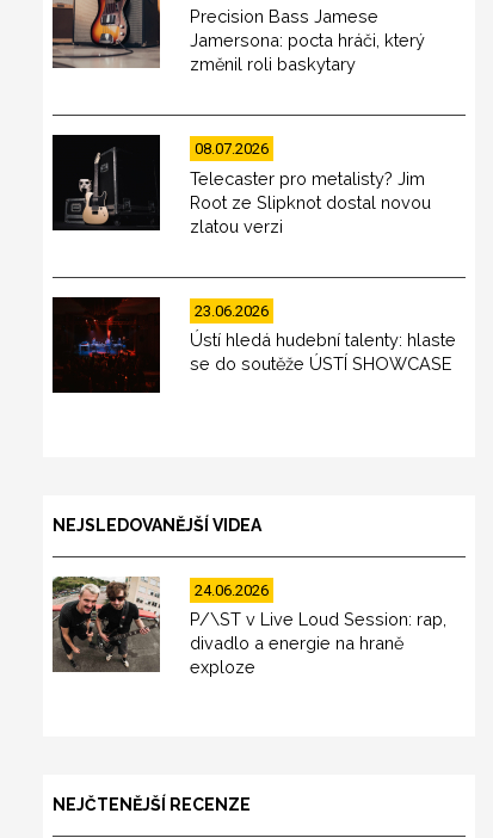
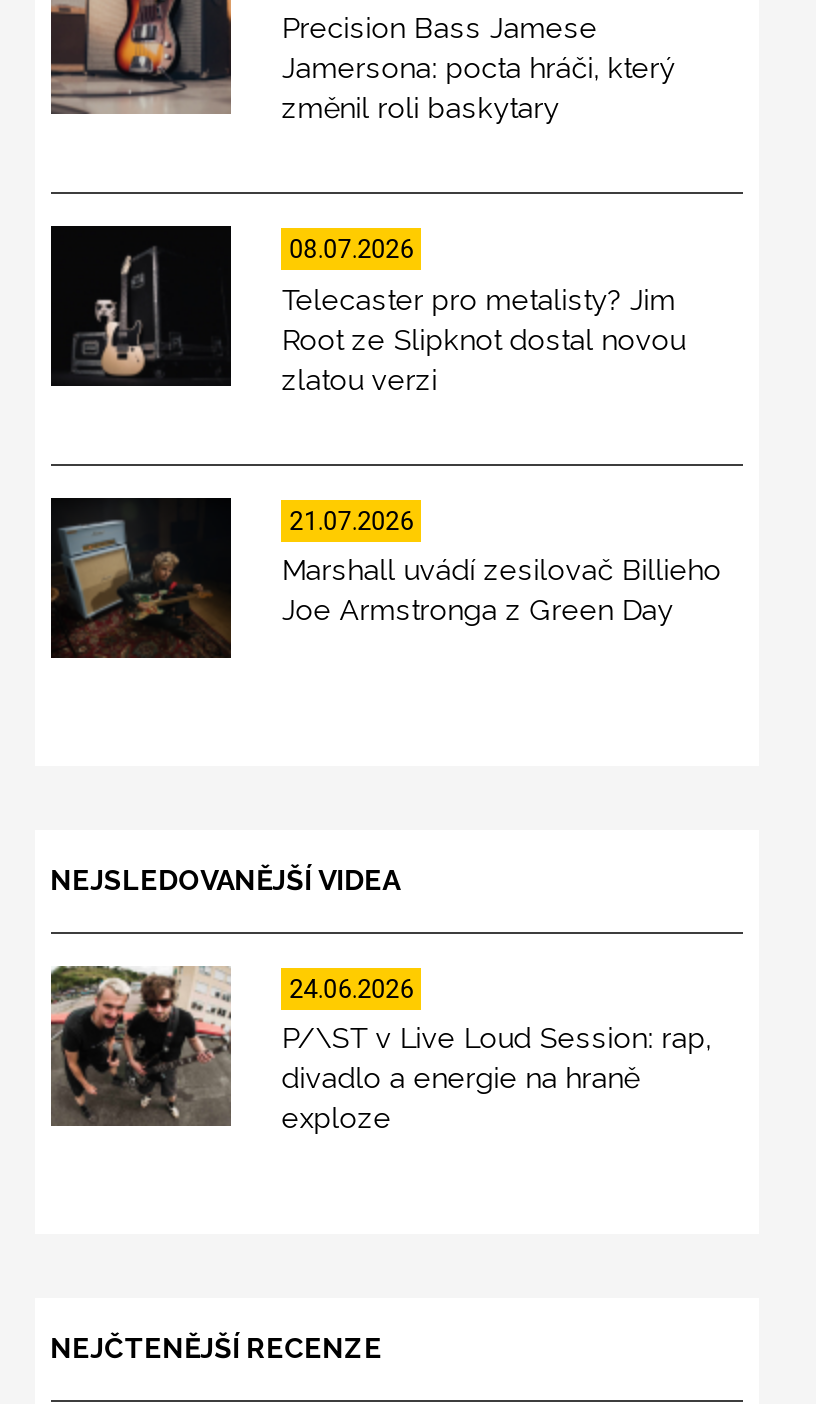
- [image]
- Ústí hledá hudební talenty: hlaste
- se do soutěže ÚSTÍ SHOWCASE
+ [image]
+ Marshall uvádí zesilovač Billieho
+ Joe Armstronga z Green Day

- 23.06.2026
+ 21.07.2026
